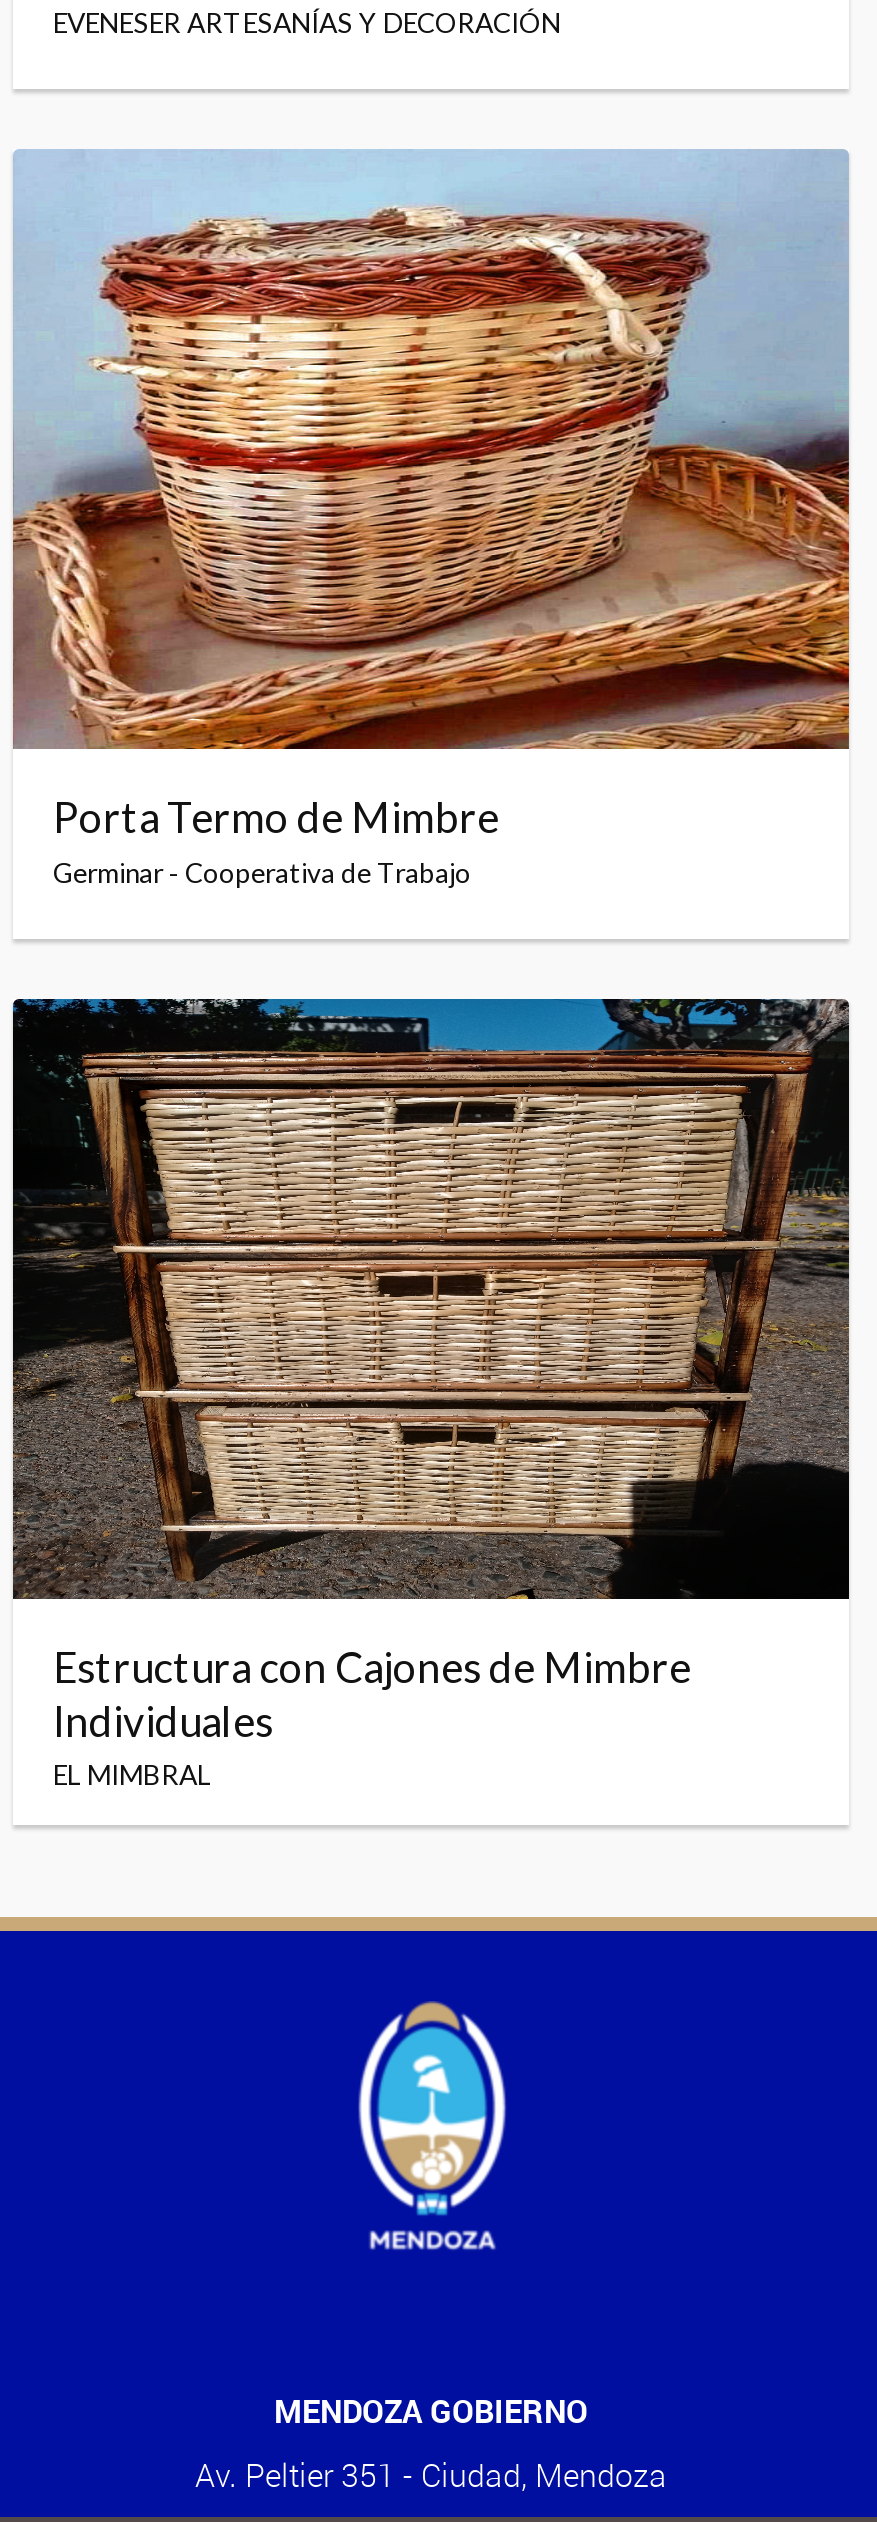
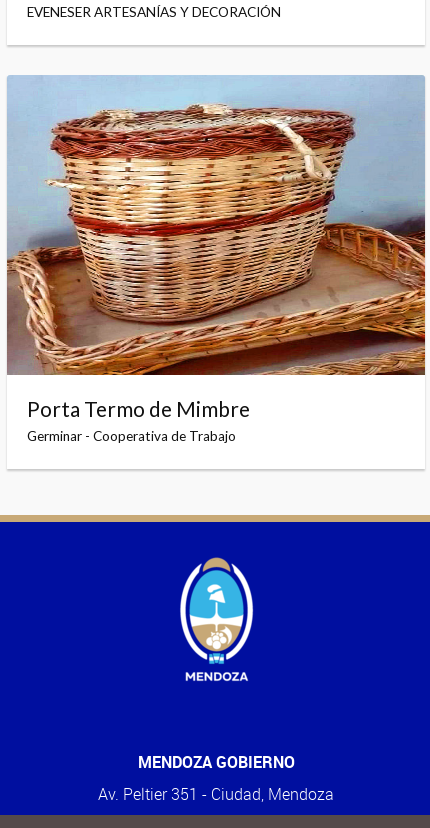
- [image]
- Estructura con Cajones de Mimbre
- Individuales
- EL MIMBRAL
